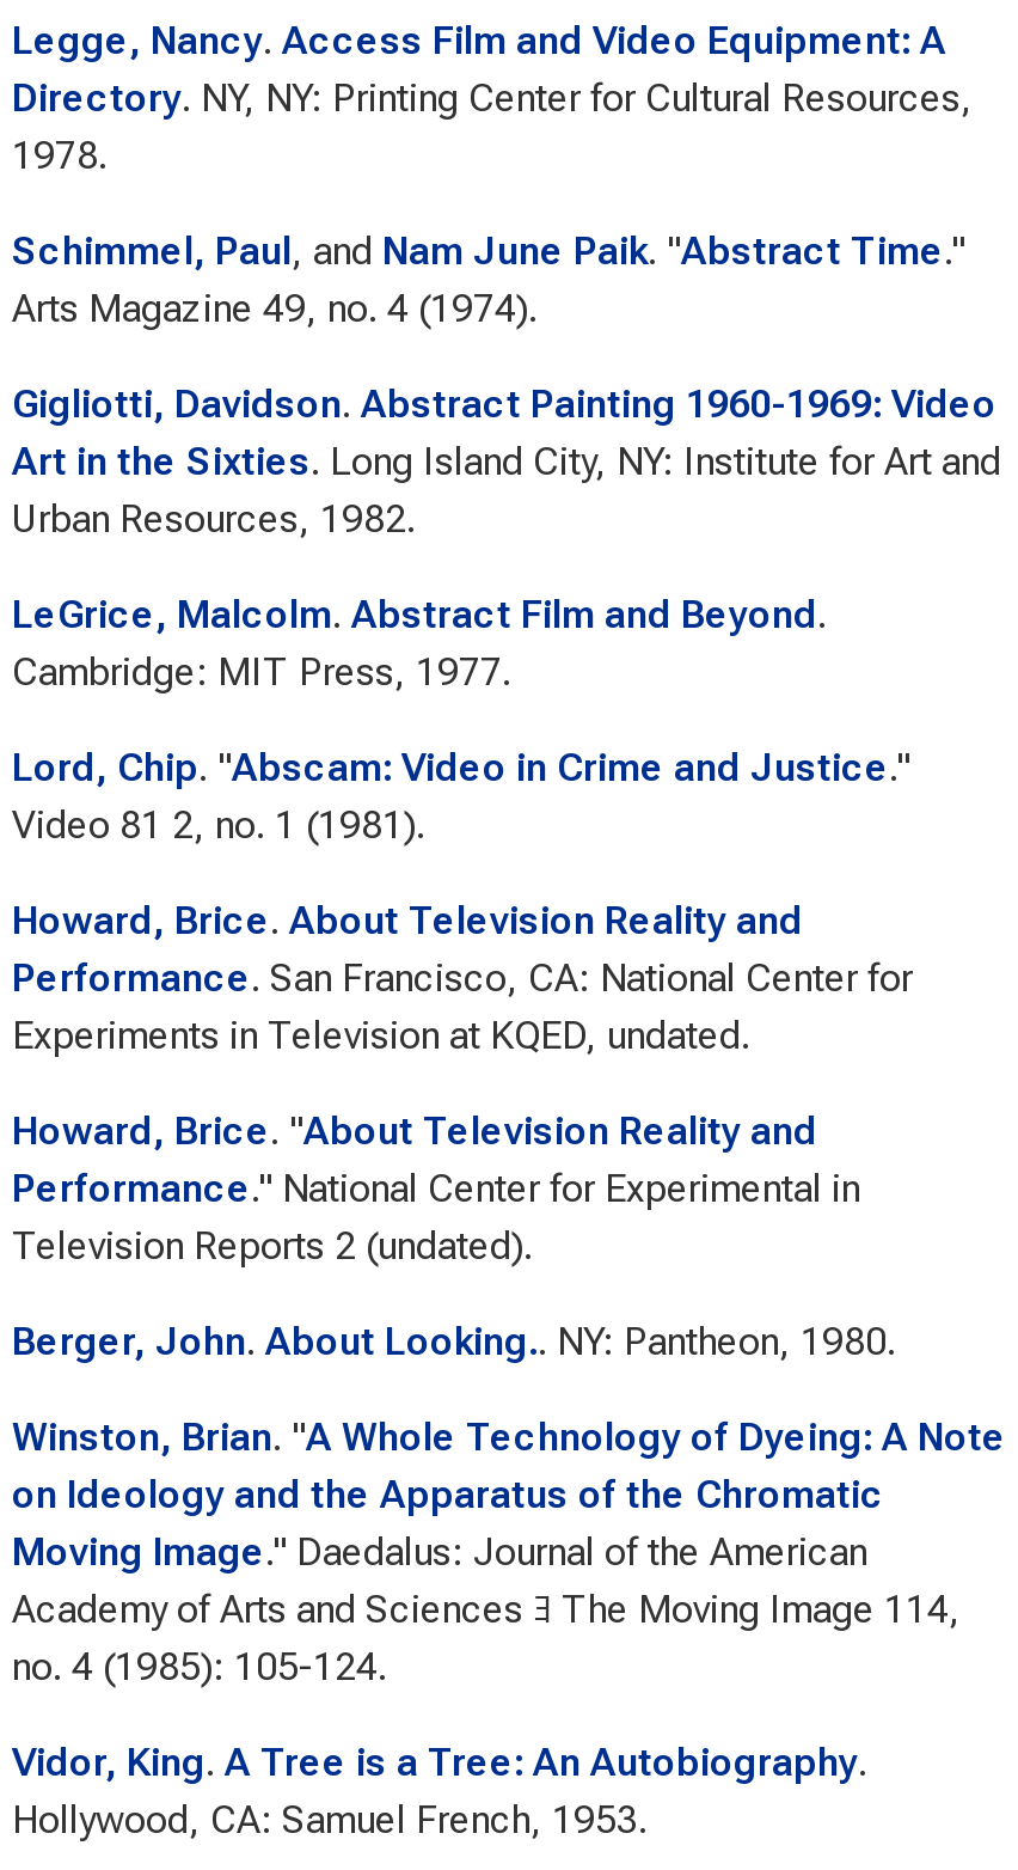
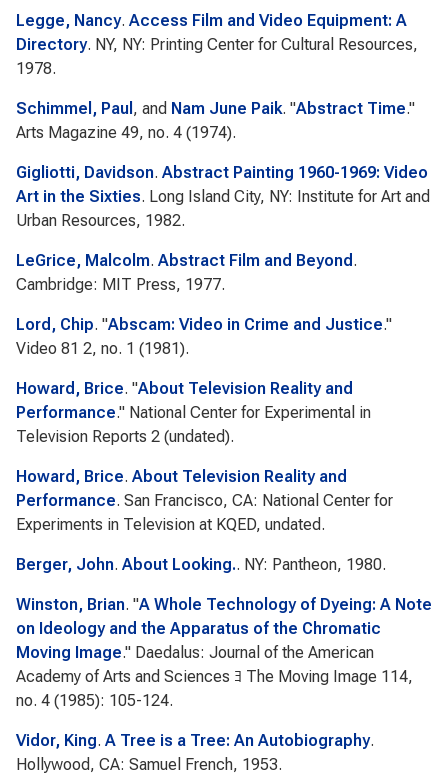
moved down: Howard, Brice. About Television Reality and | Performance. San Francisco, CA: National Center for | Experiments in Television at KQED, undated.

moved up: Howard, Brice. "About Television Reality and | Performance." National Center for Experimental in | Television Reports 2 (undated).
